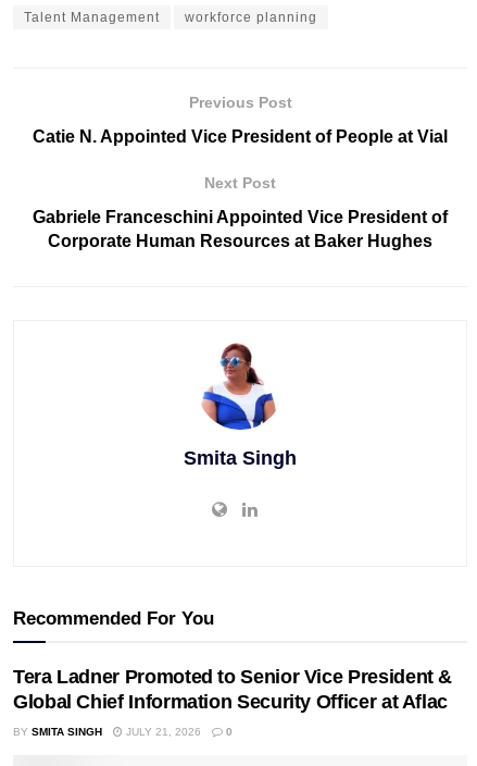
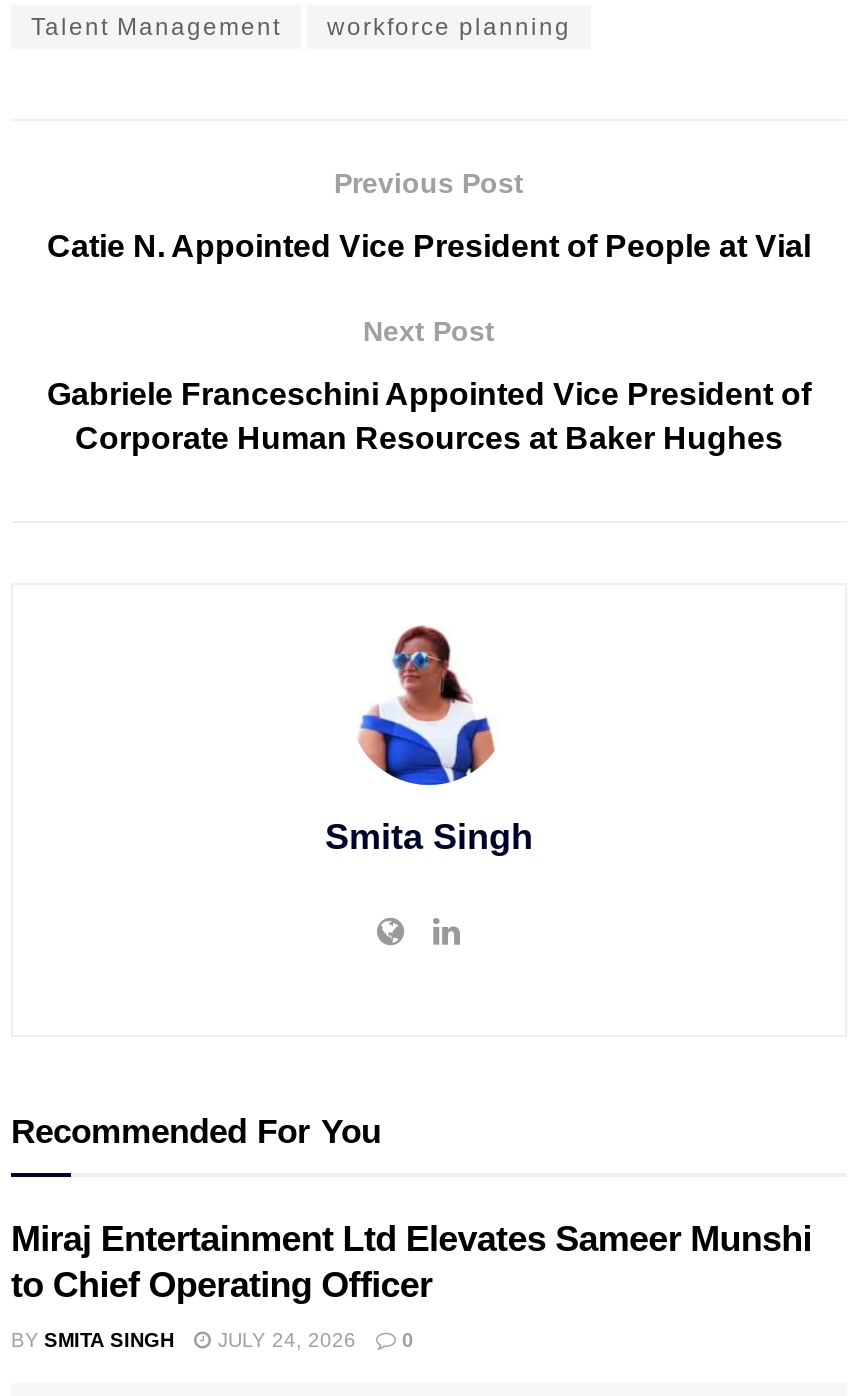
- Tera Ladner Promoted to Senior Vice President &
- Global Chief Information Security Officer at Aflac
+ Miraj Entertainment Ltd Elevates Sameer Munshi
+ to Chief Operating Officer

- JULY 21, 2026
+ JULY 24, 2026
